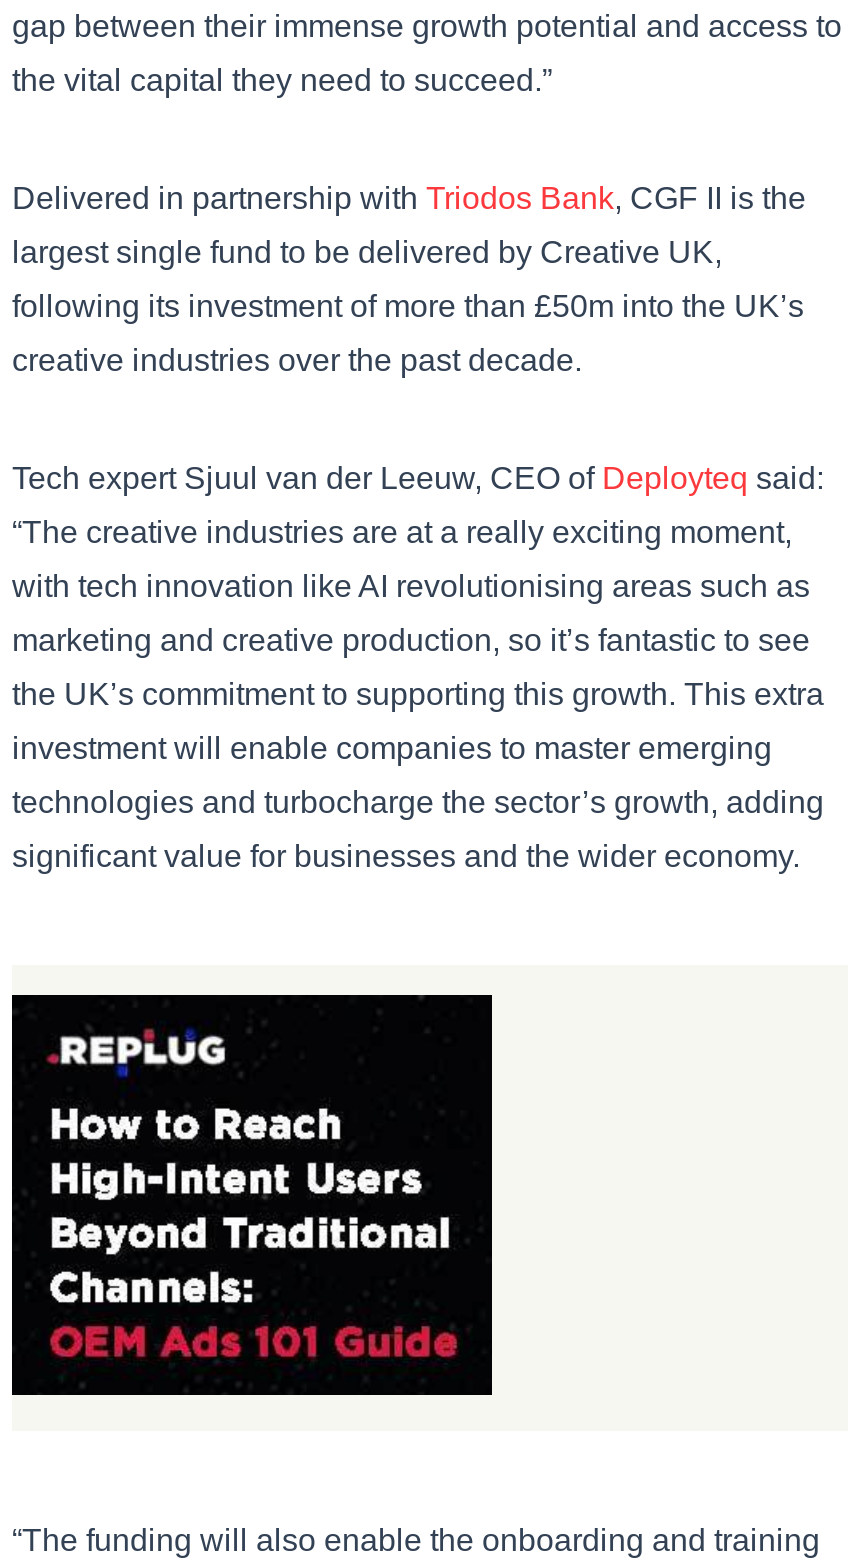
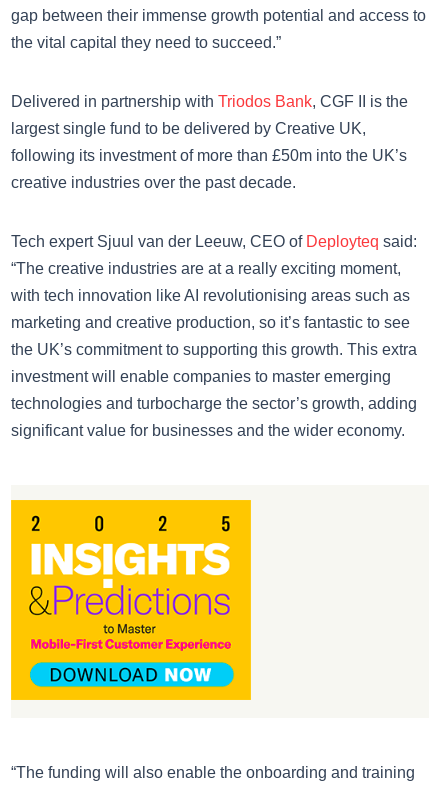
- [image]
+ [image]
